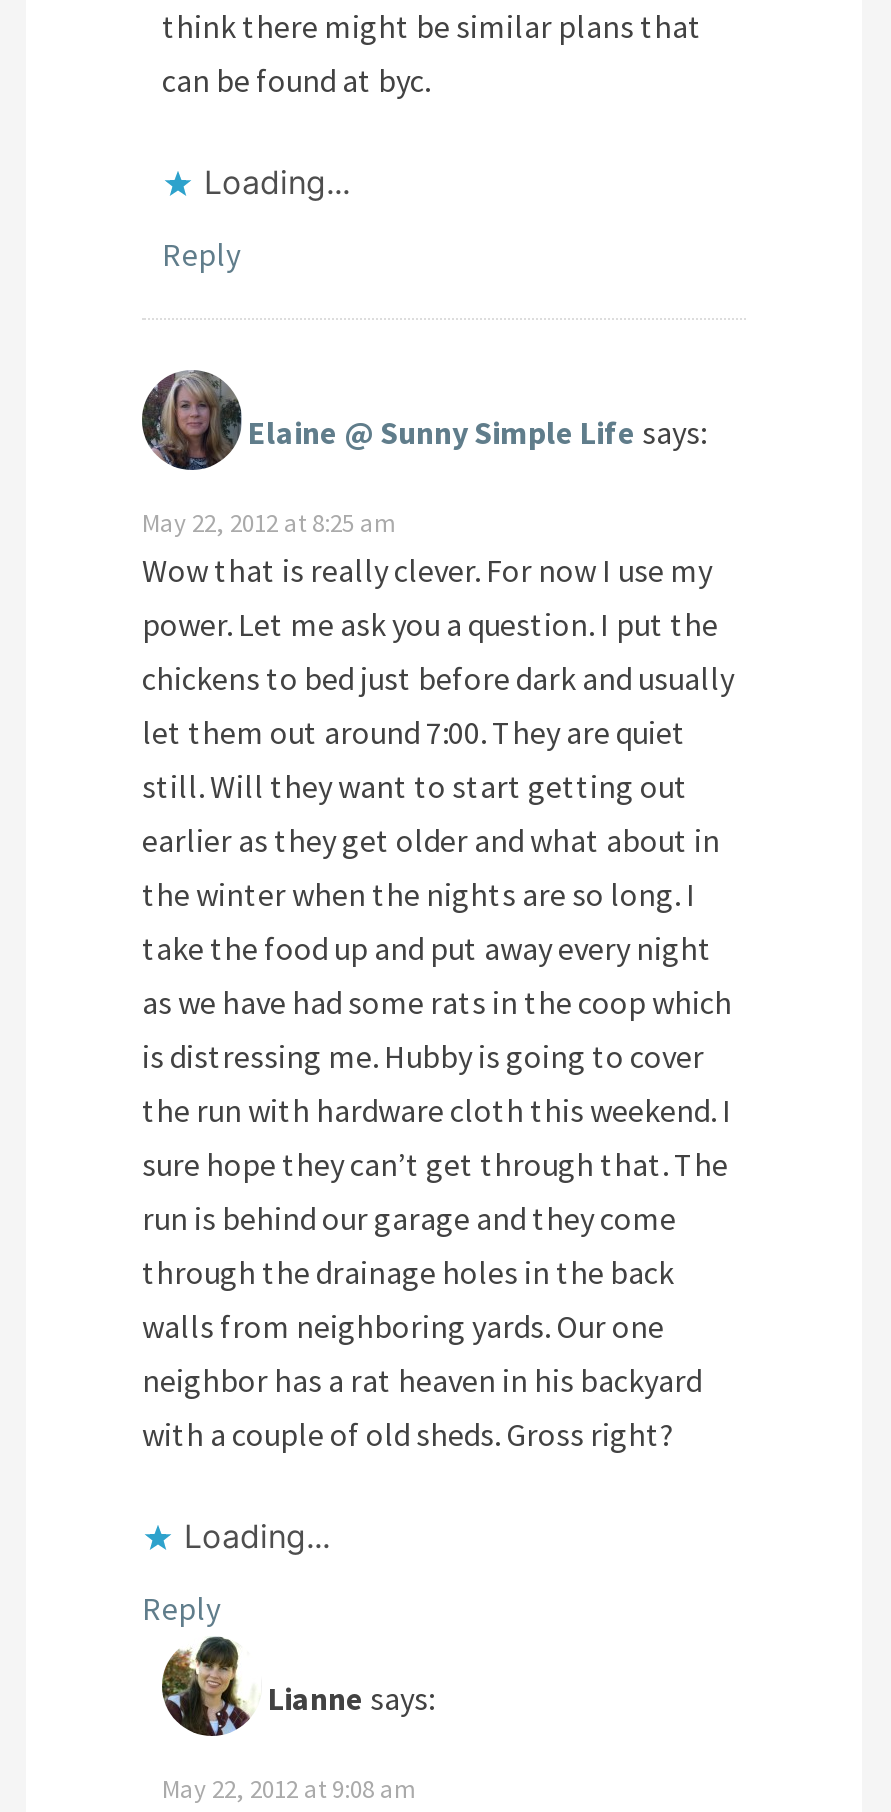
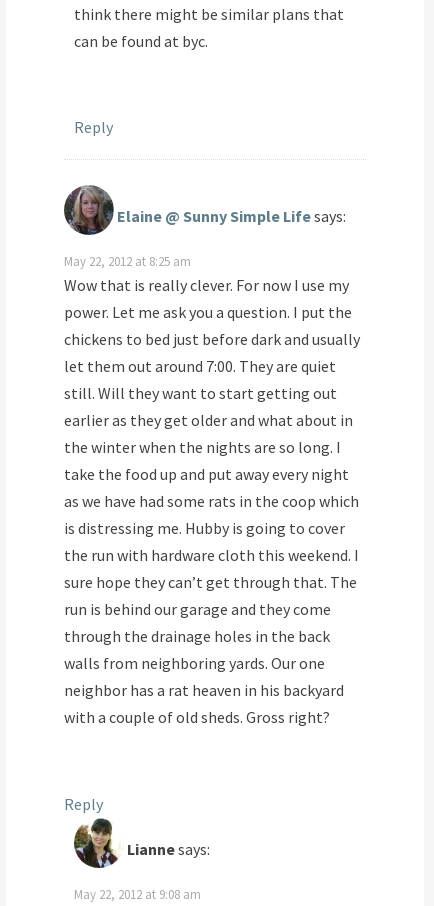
- Loading...

- Loading...
